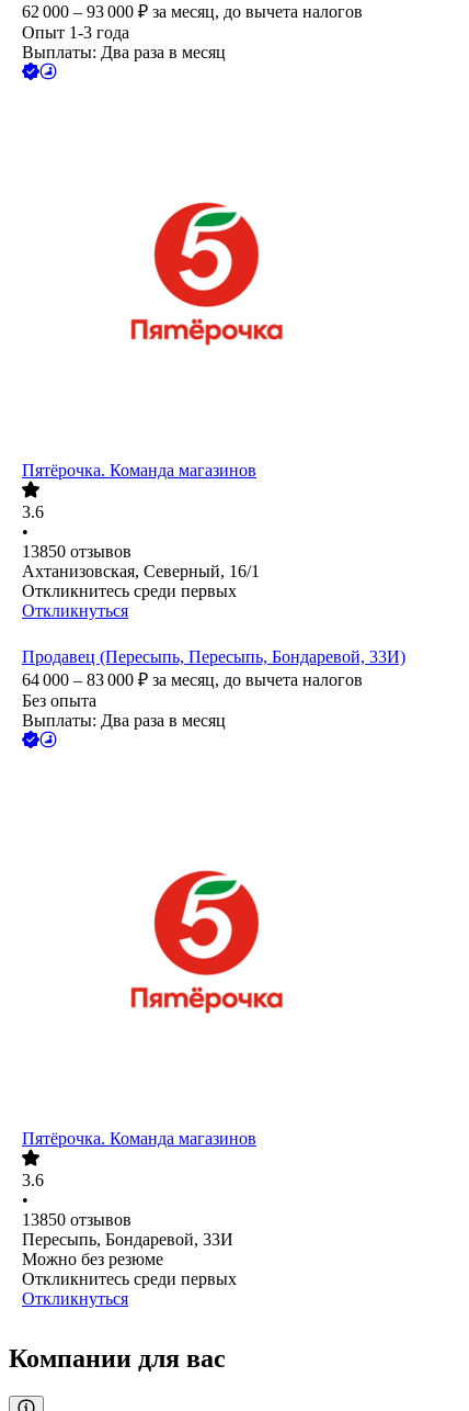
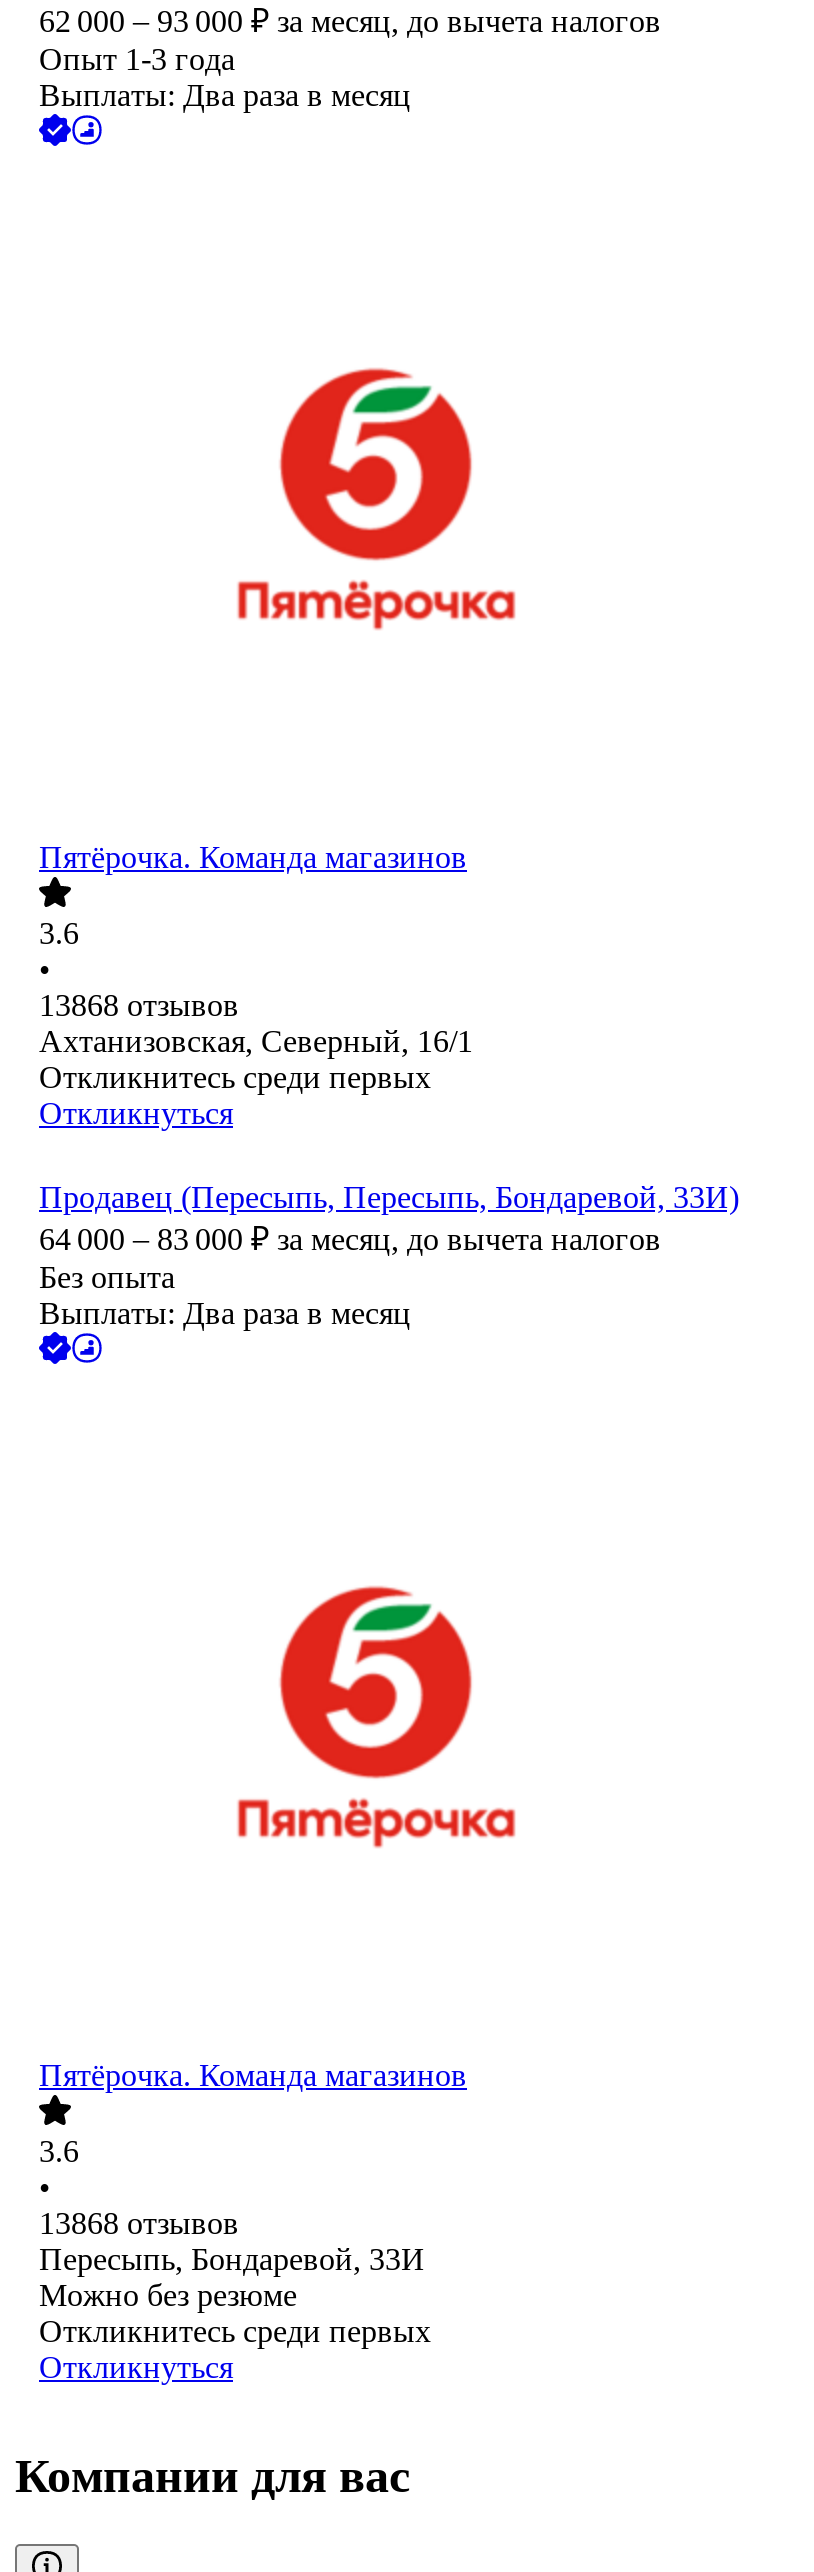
- 13850 отзывов
+ 13868 отзывов

- 13850 отзывов
+ 13868 отзывов
